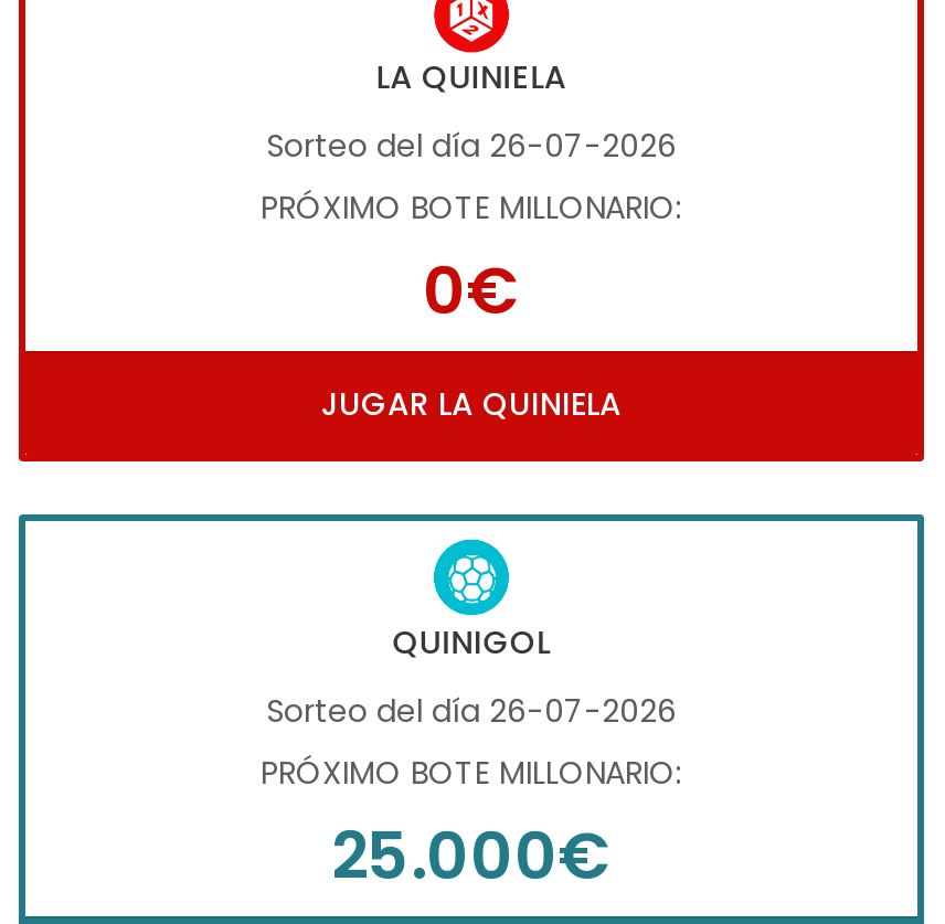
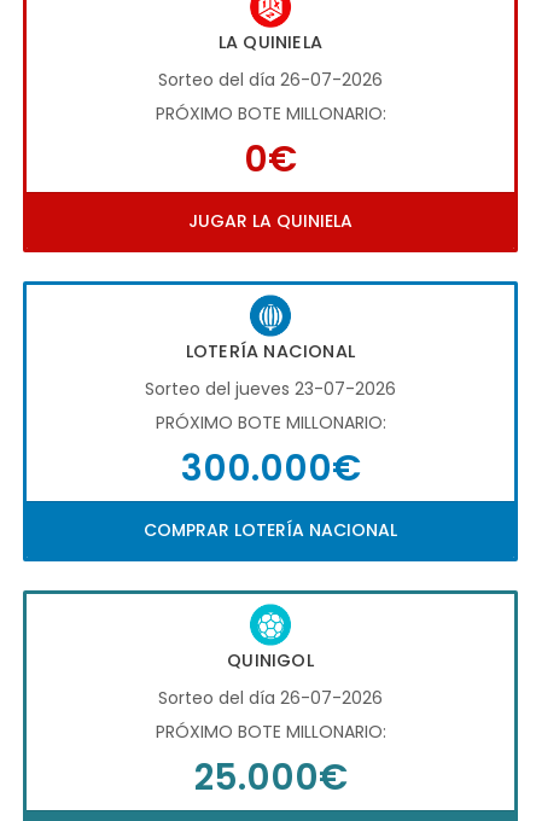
+ [image]
+ LOTERÍA NACIONAL
+ Sorteo del jueves 23-07-2026
+ PRÓXIMO BOTE MILLONARIO:
+ 300.000€
+ COMPRAR LOTERÍA NACIONAL
